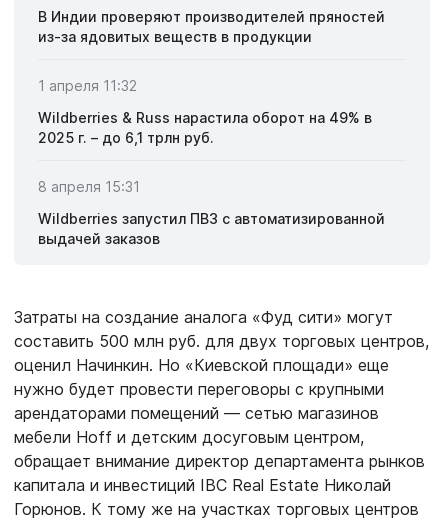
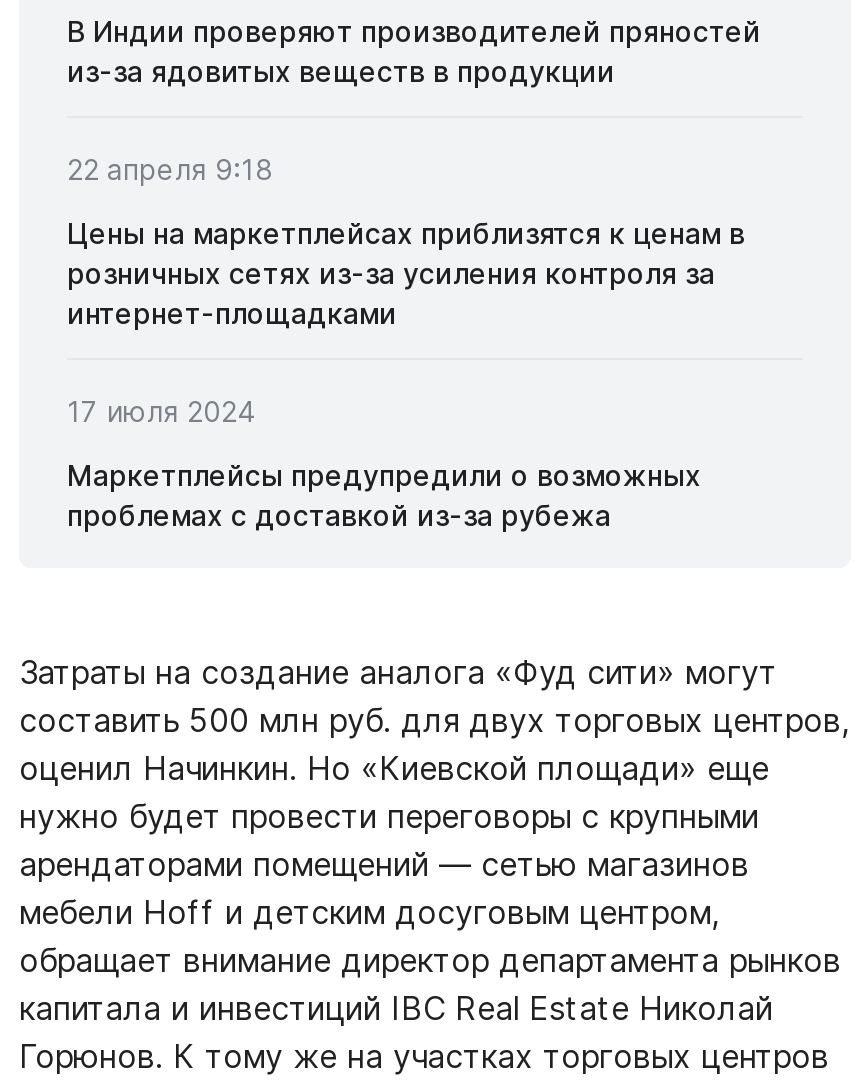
- 1 апреля 11:32
+ 22 апреля 9:18

- Wildberries & Russ нарастила оборот на 49% в
- 2025 г. – до 6,1 трлн руб.
+ Цены на маркетплейсах приблизятся к ценам в
+ розничных сетях из-за усиления контроля за
+ интернет-площадками

- 8 апреля 15:31
+ 17 июля 2024

- Wildberries запустил ПВЗ с автоматизированной
- выдачей заказов
+ Маркетплейсы предупредили о возможных
+ проблемах с доставкой из-за рубежа
